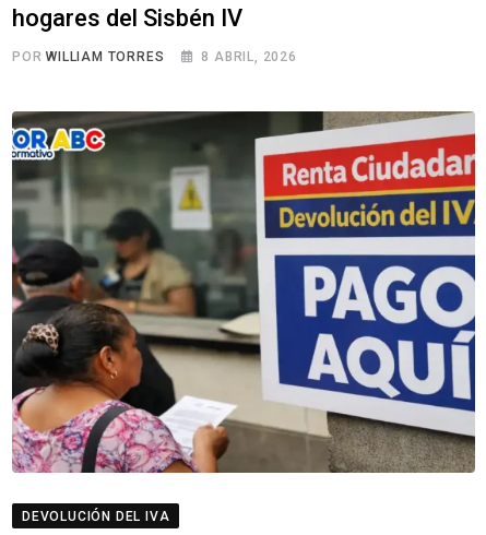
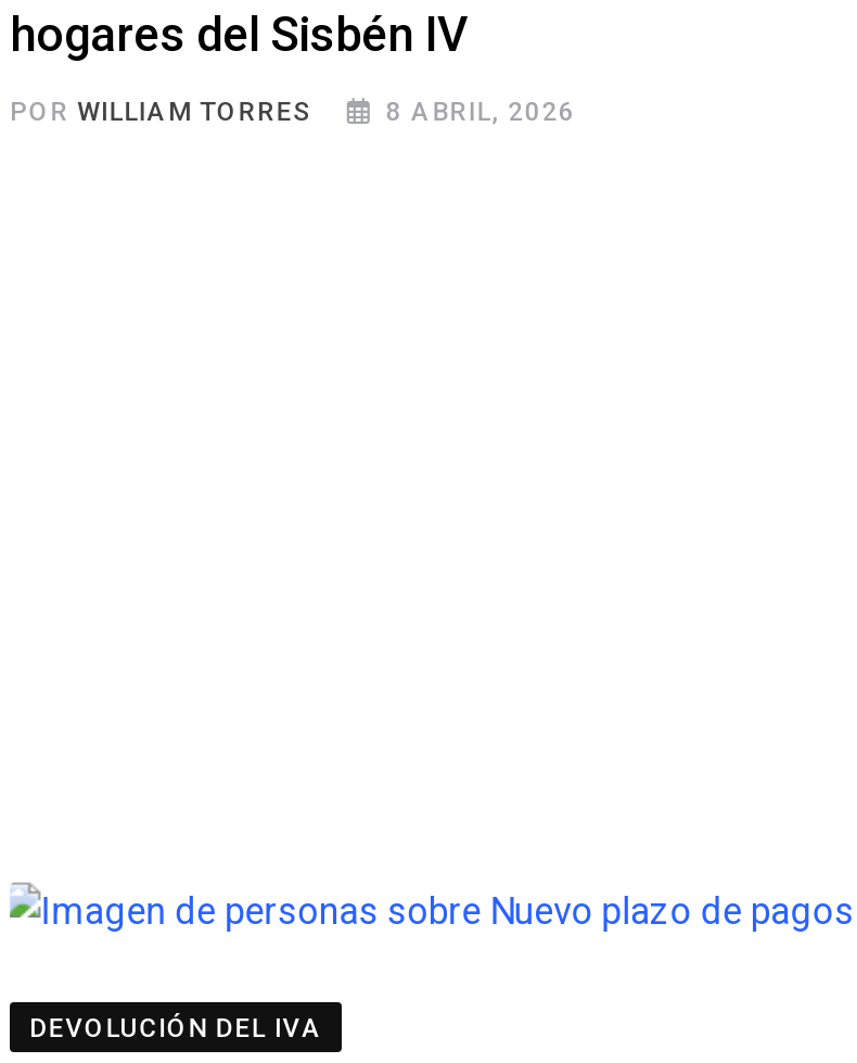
- [image]
